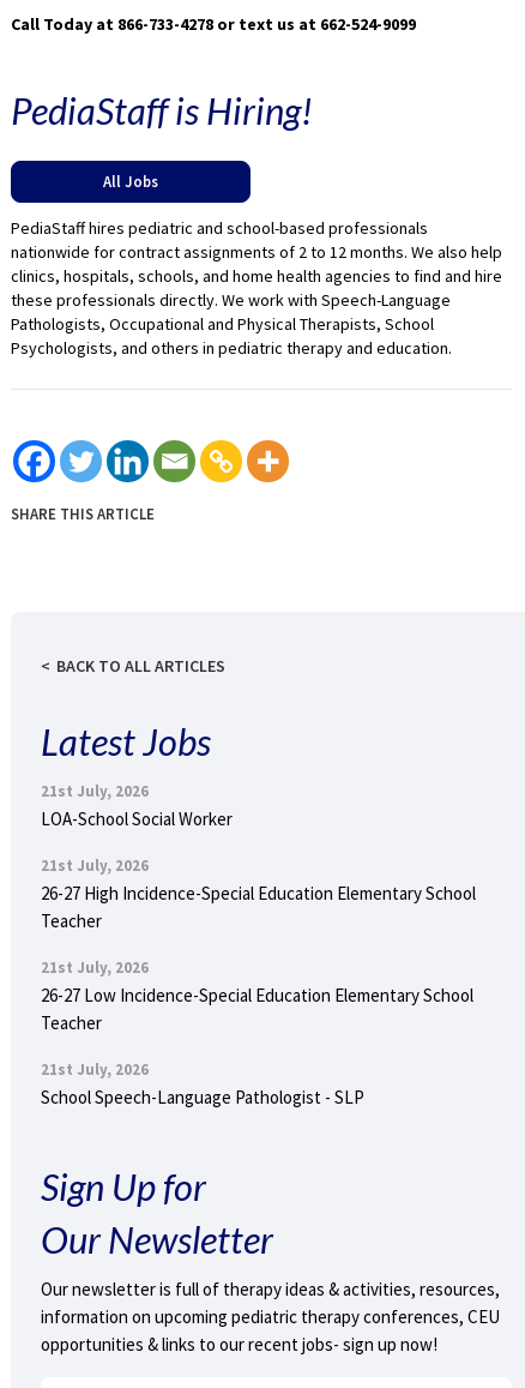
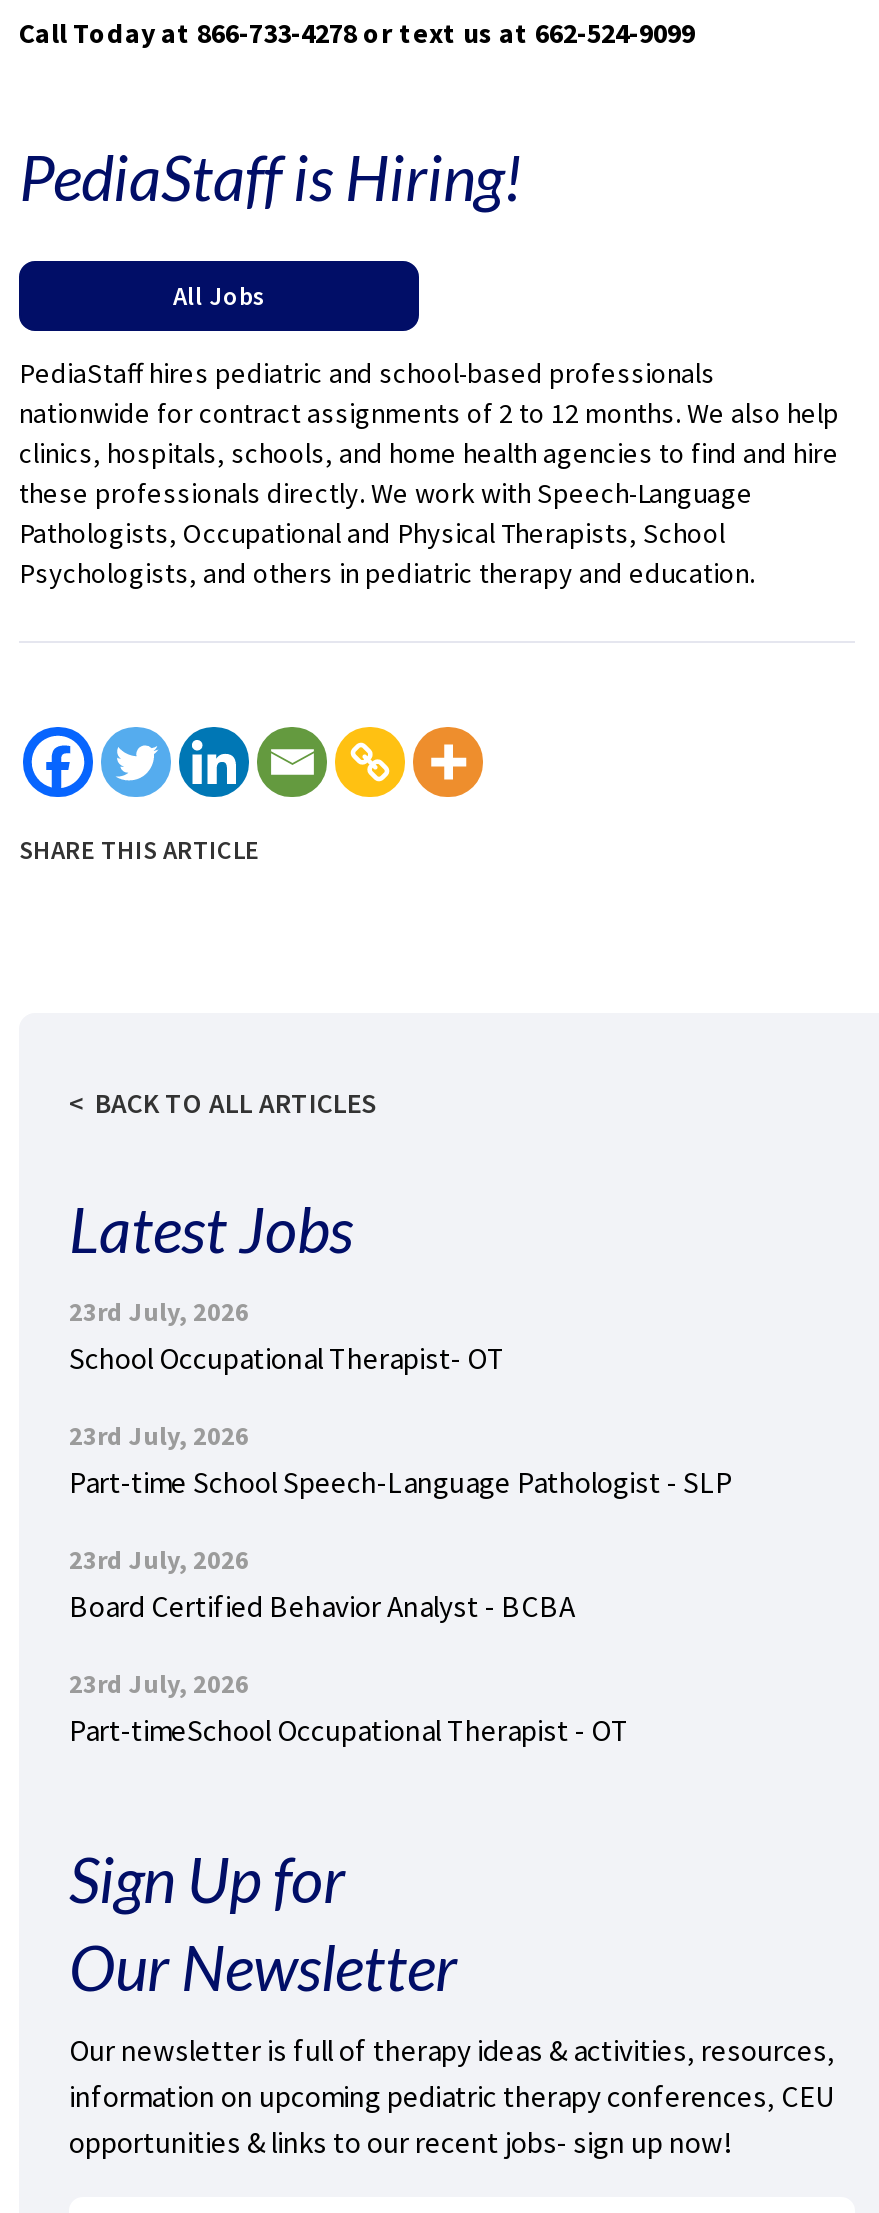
- 21st July, 2026
- LOA-School Social Worker
+ 23rd July, 2026
+ School Occupational Therapist- OT

- 21st July, 2026
- 26-27 High Incidence-Special Education Elementary School
- Teacher
+ 23rd July, 2026
+ Part-time School Speech-Language Pathologist - SLP

- 21st July, 2026
- 26-27 Low Incidence-Special Education Elementary School
- Teacher
+ 23rd July, 2026
+ Board Certified Behavior Analyst - BCBA

- 21st July, 2026
- School Speech-Language Pathologist - SLP
+ 23rd July, 2026
+ Part-timeSchool Occupational Therapist - OT
